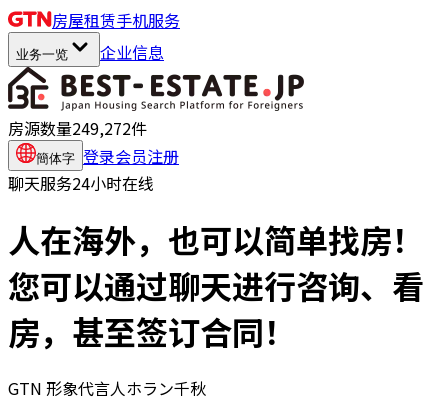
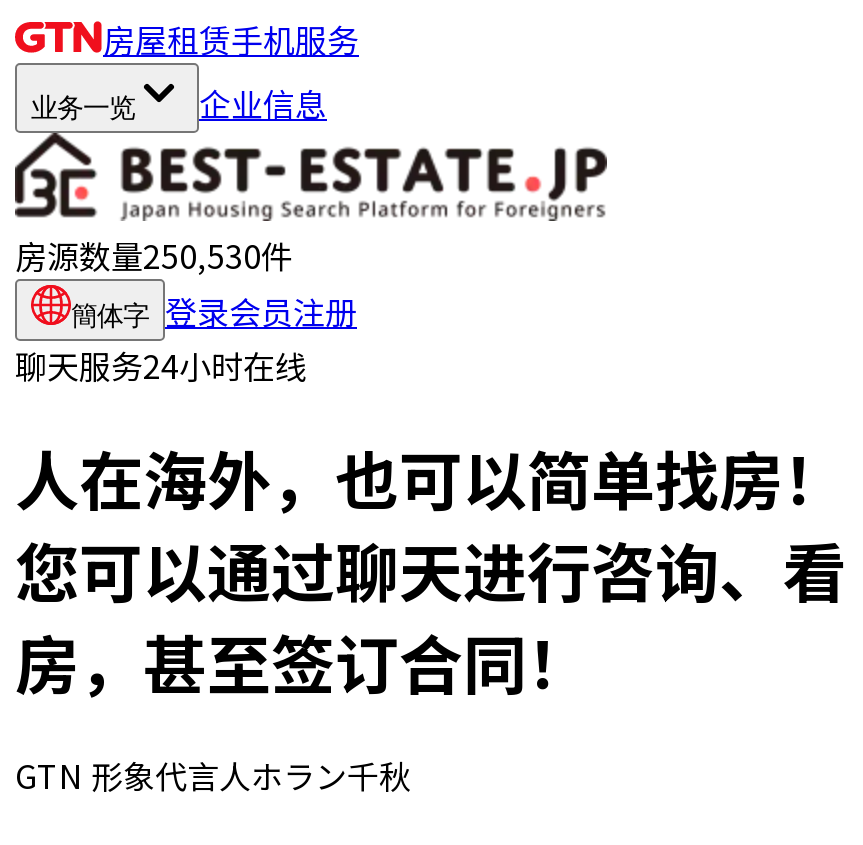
- 房源数量249,272件
+ 房源数量250,530件
